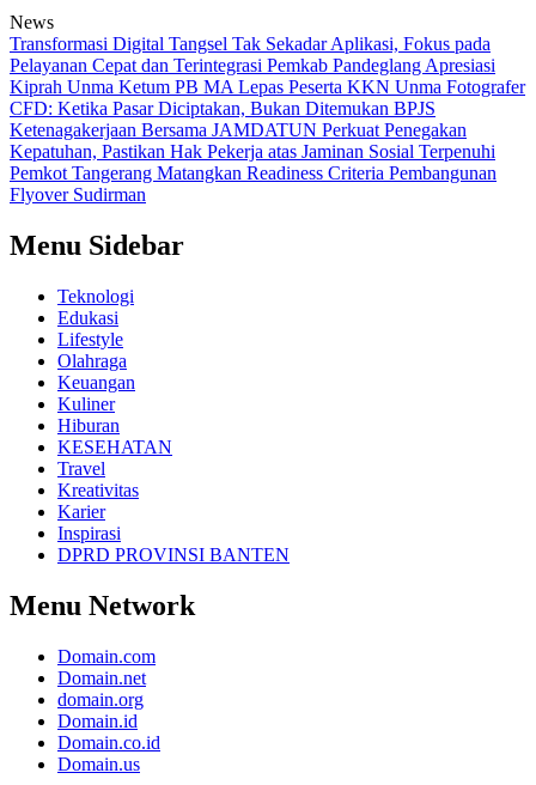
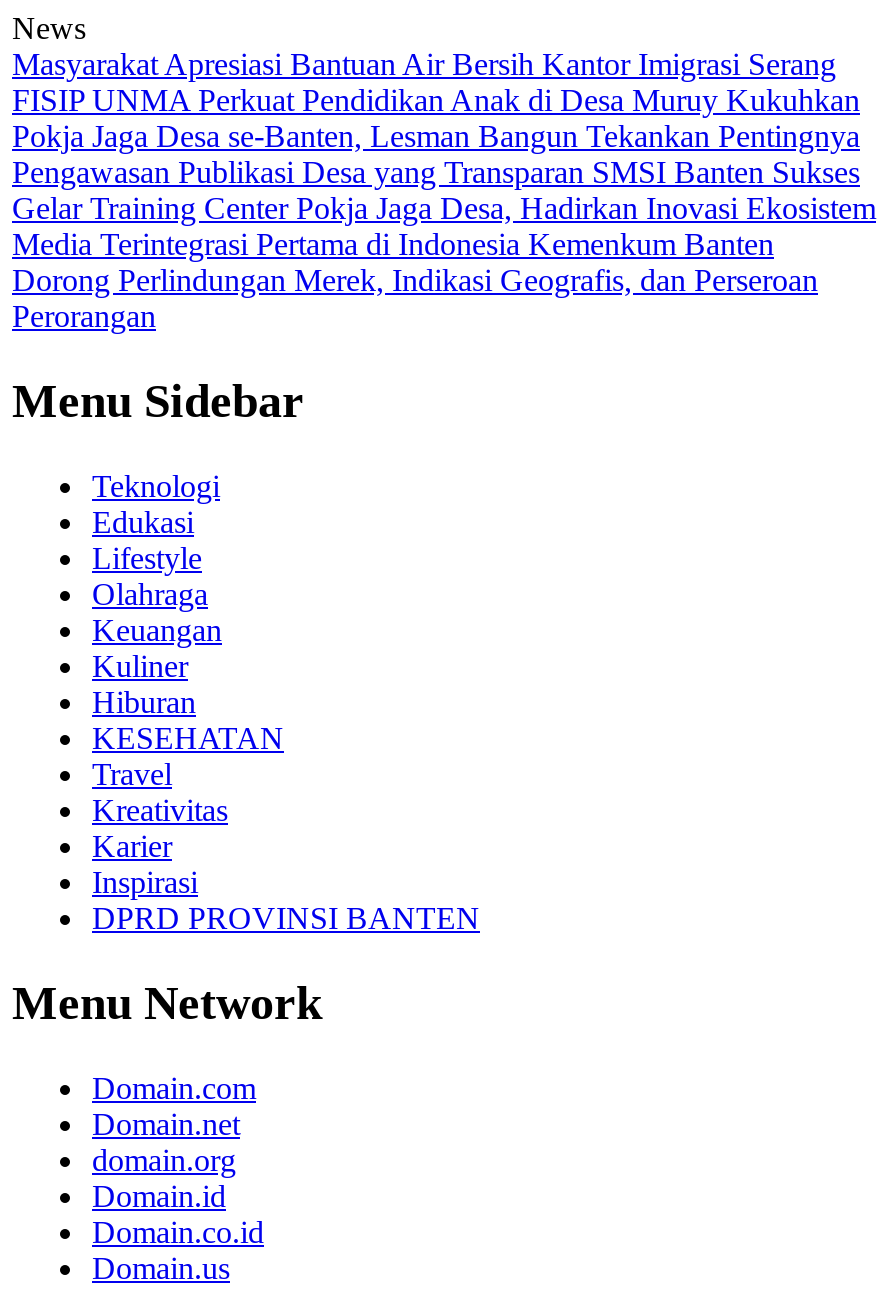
- Transformasi Digital Tangsel Tak Sekadar Aplikasi, Fokus pada
- Pelayanan Cepat dan Terintegrasi Pemkab Pandeglang Apresiasi
- Kiprah Unma Ketum PB MA Lepas Peserta KKN Unma Fotografer
- CFD: Ketika Pasar Diciptakan, Bukan Ditemukan BPJS
- Ketenagakerjaan Bersama JAMDATUN Perkuat Penegakan
- Kepatuhan, Pastikan Hak Pekerja atas Jaminan Sosial Terpenuhi
- Pemkot Tangerang Matangkan Readiness Criteria Pembangunan
- Flyover Sudirman
+ Masyarakat Apresiasi Bantuan Air Bersih Kantor Imigrasi Serang
+ FISIP UNMA Perkuat Pendidikan Anak di Desa Muruy Kukuhkan
+ Pokja Jaga Desa se-Banten, Lesman Bangun Tekankan Pentingnya
+ Pengawasan Publikasi Desa yang Transparan SMSI Banten Sukses
+ Gelar Training Center Pokja Jaga Desa, Hadirkan Inovasi Ekosistem
+ Media Terintegrasi Pertama di Indonesia Kemenkum Banten
+ Dorong Perlindungan Merek, Indikasi Geografis, dan Perseroan
+ Perorangan
